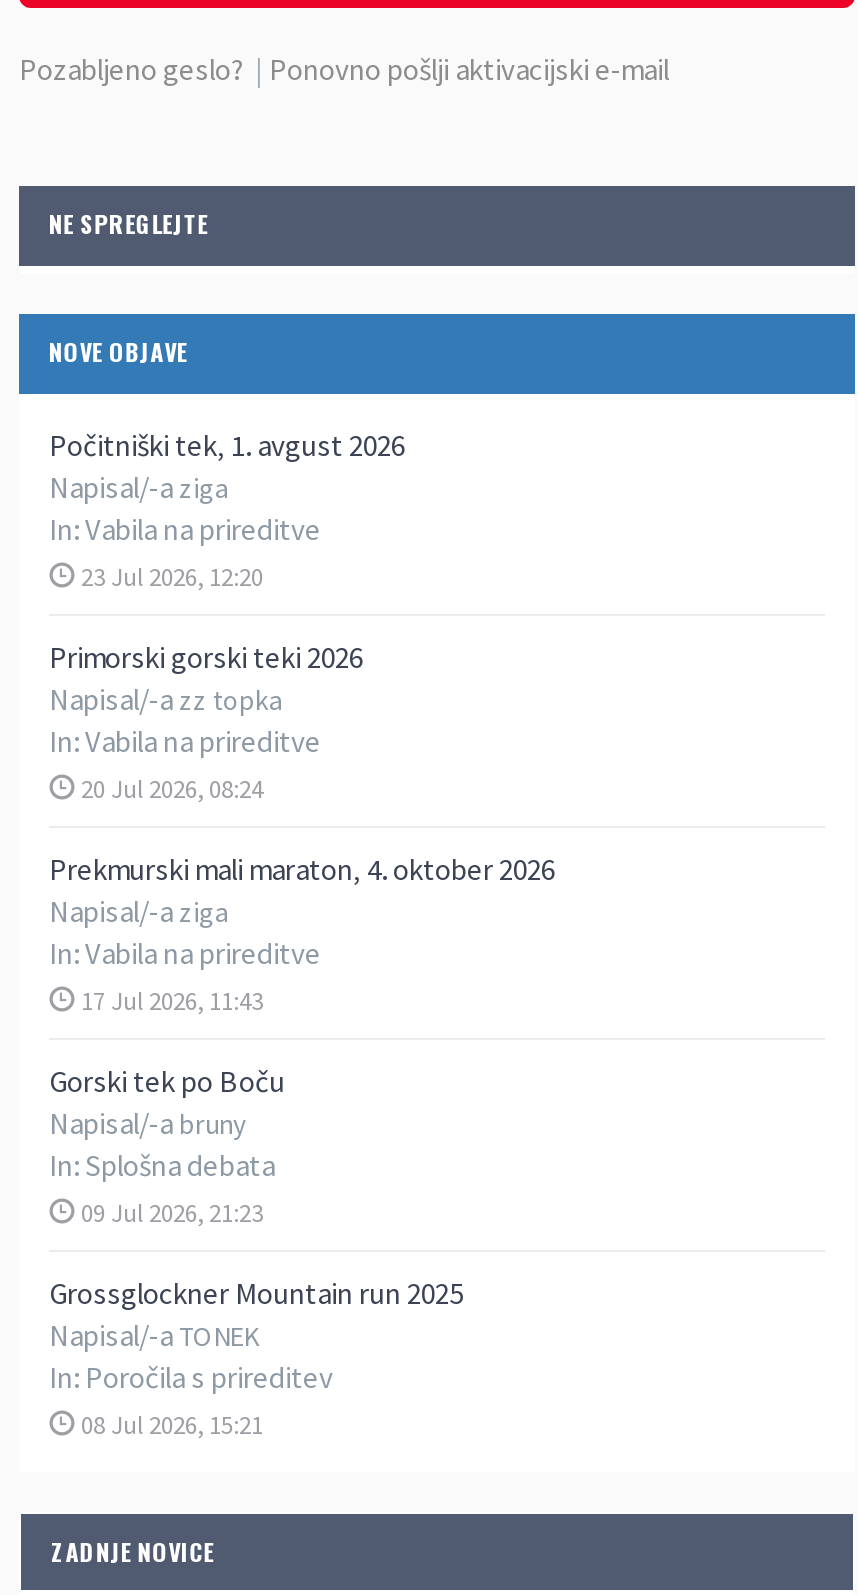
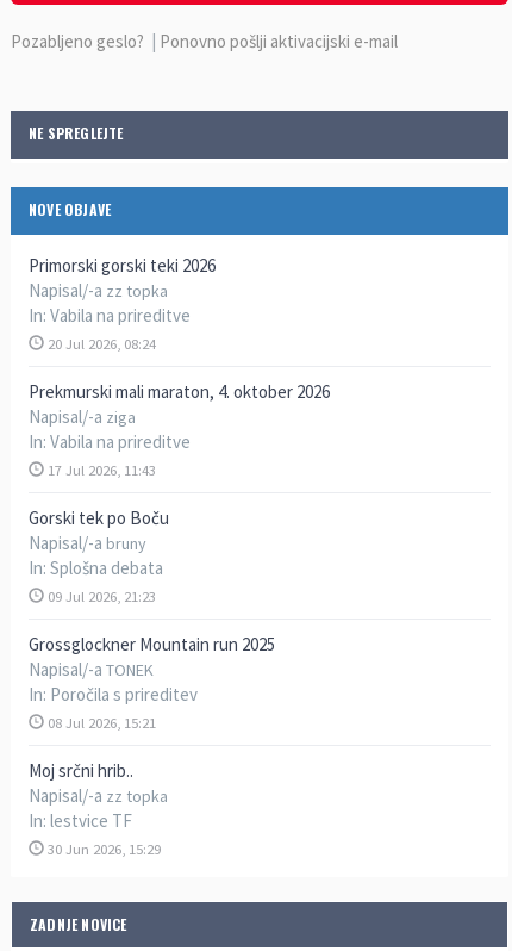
- Počitniški tek, 1. avgust 2026
- Napisal/-a ziga
- In:Vabila na prireditve
- 23 Jul 2026, 12:20

moved up: Primorski gorski teki 2026 | Napisal/-a zz topka | In:Vabila na prireditve | ... | In: Poročila s prireditev | 08 Jul 2026, 15:21

+ Moj srčni hrib..
+ Napisal/-a zz topka
+ In: lestvice TF
+ 30 Jun 2026, 15:29
